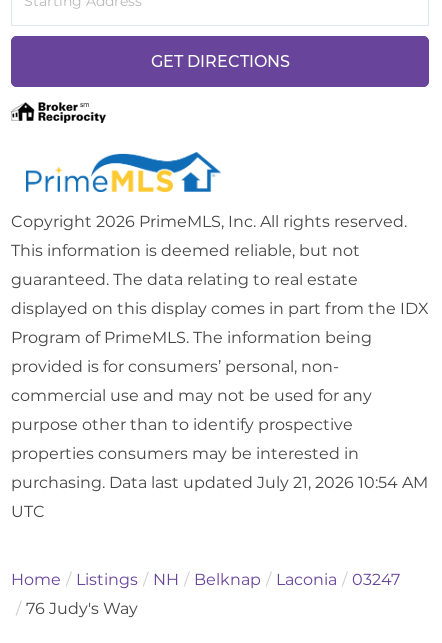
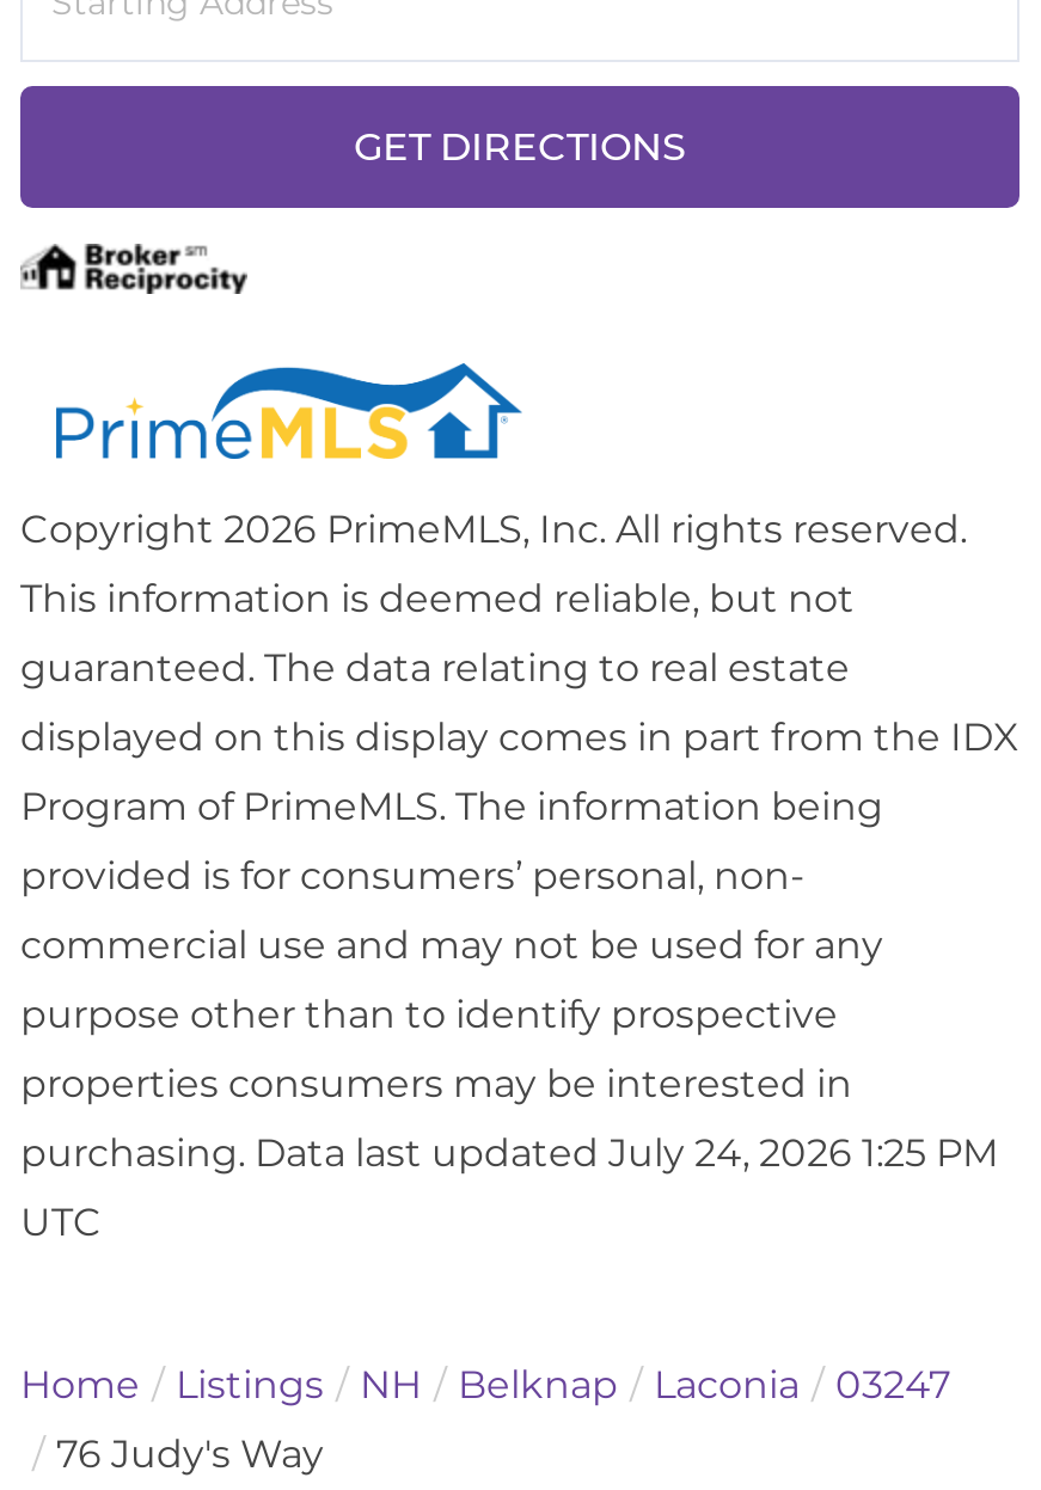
- purchasing. Data last updated July 21, 2026 10:54 AM
+ purchasing. Data last updated July 24, 2026 1:25 PM
